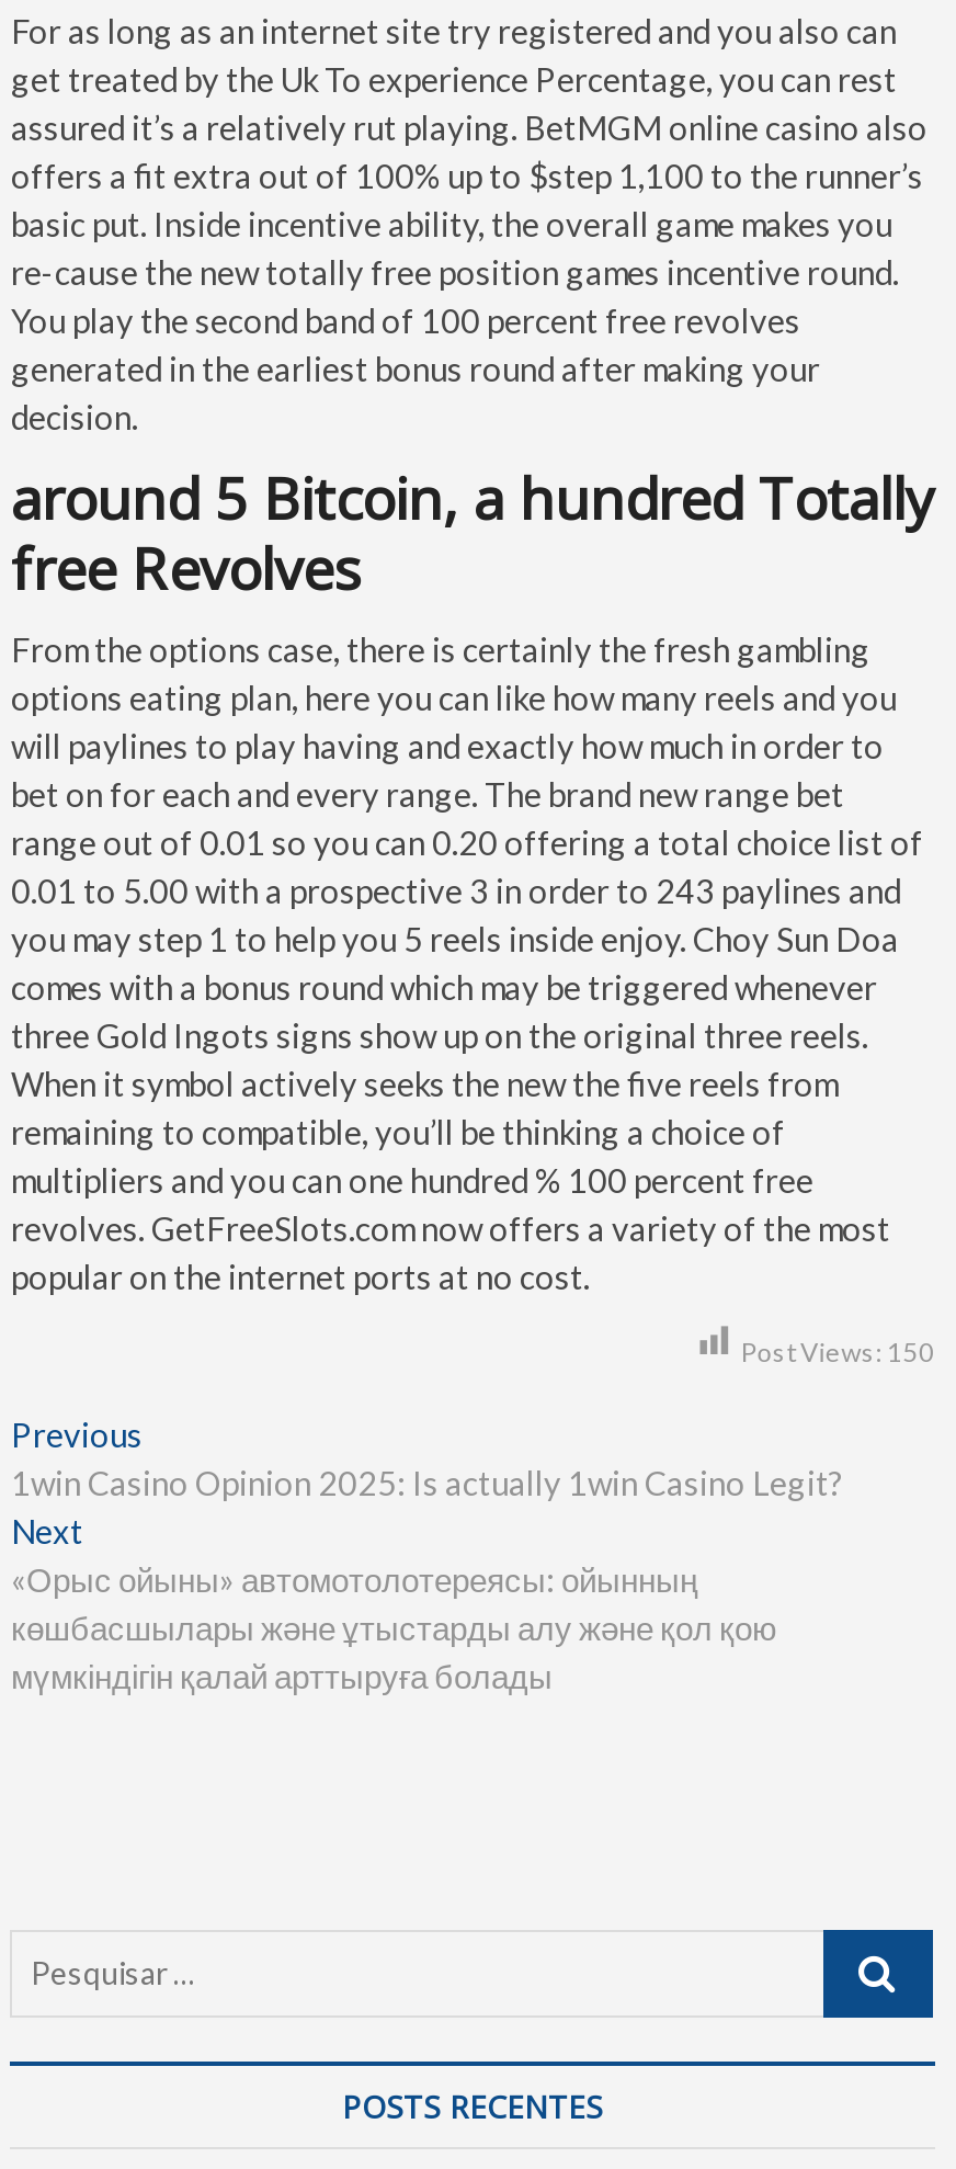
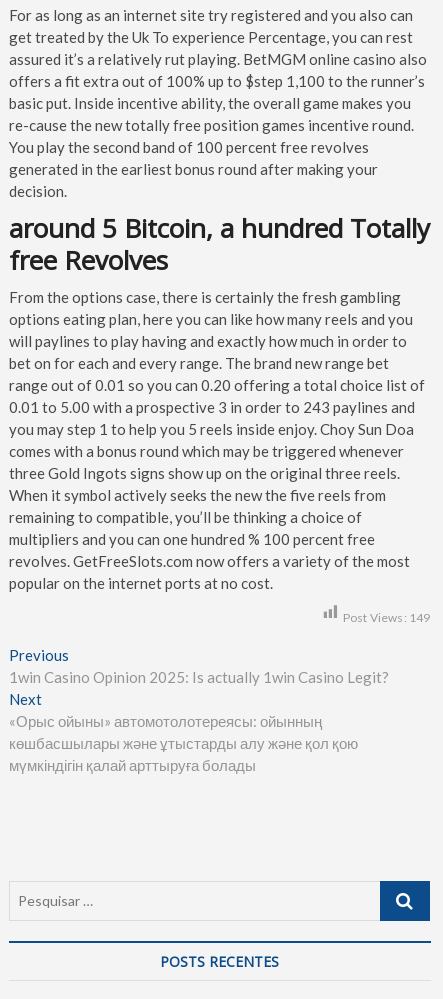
- Post Views: 150
+ Post Views: 149
